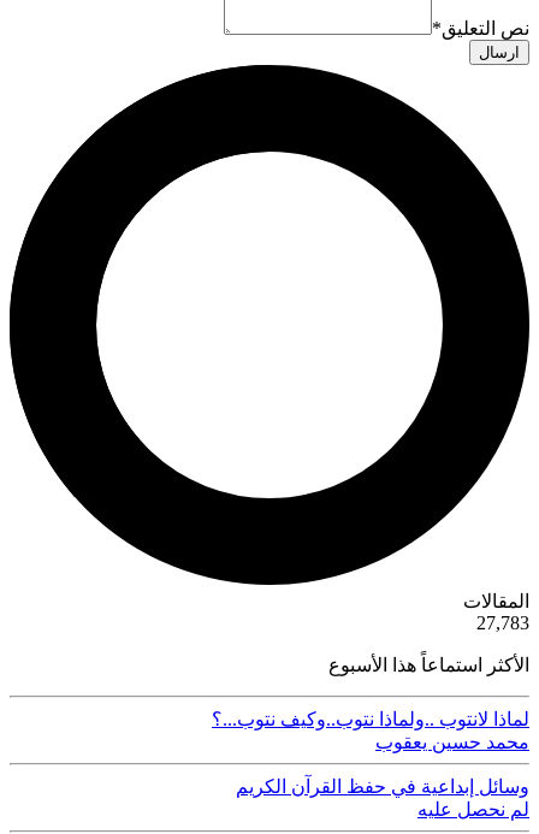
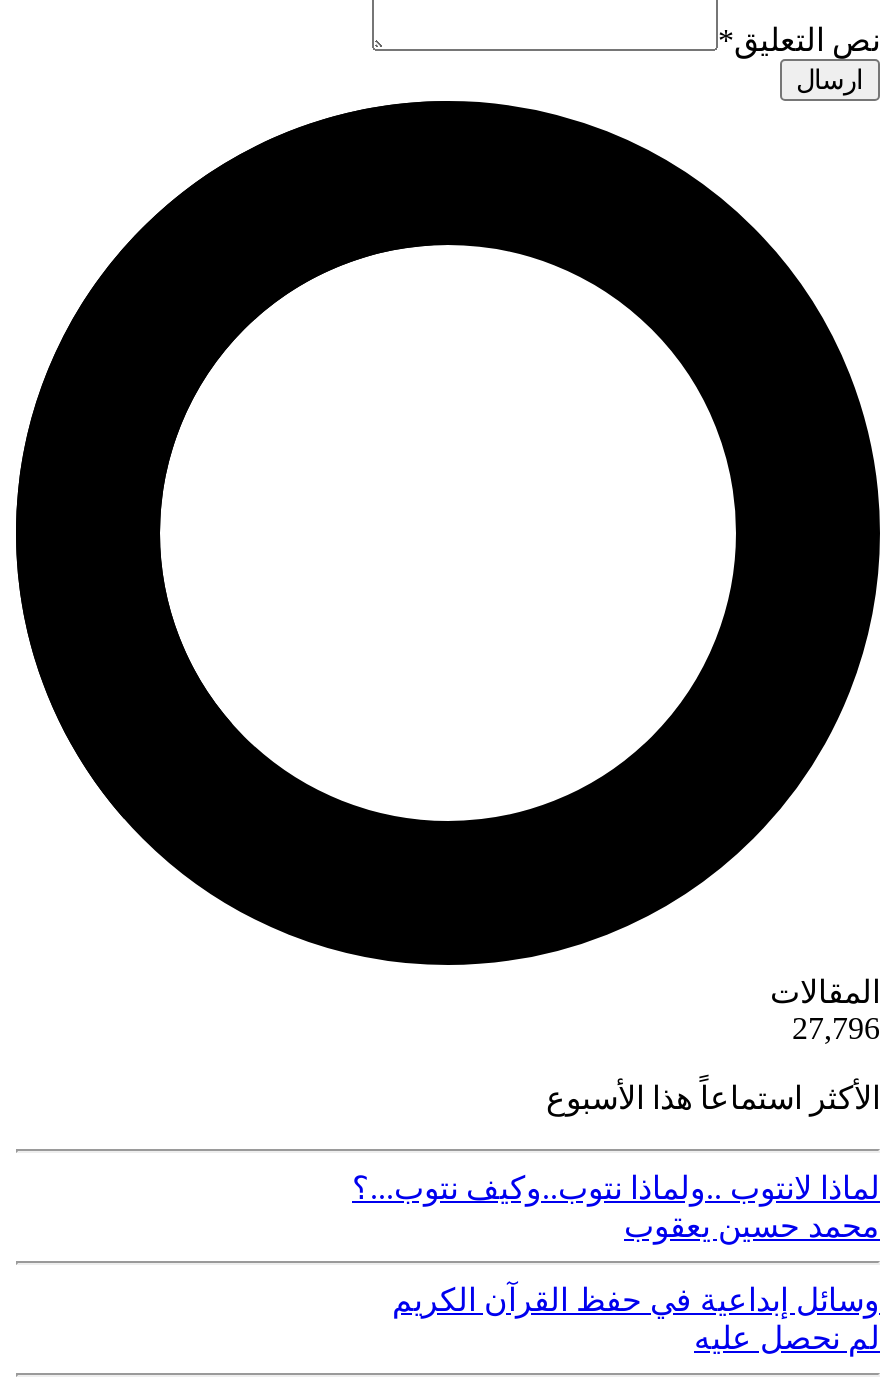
- 27,783
+ 27,796
